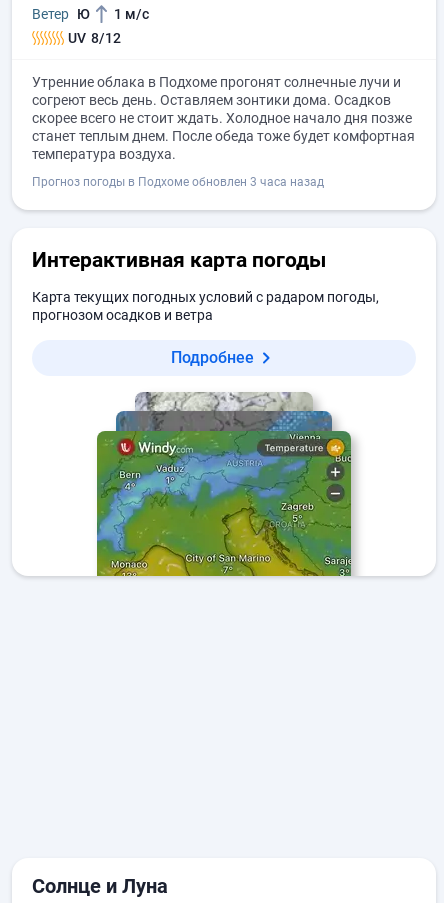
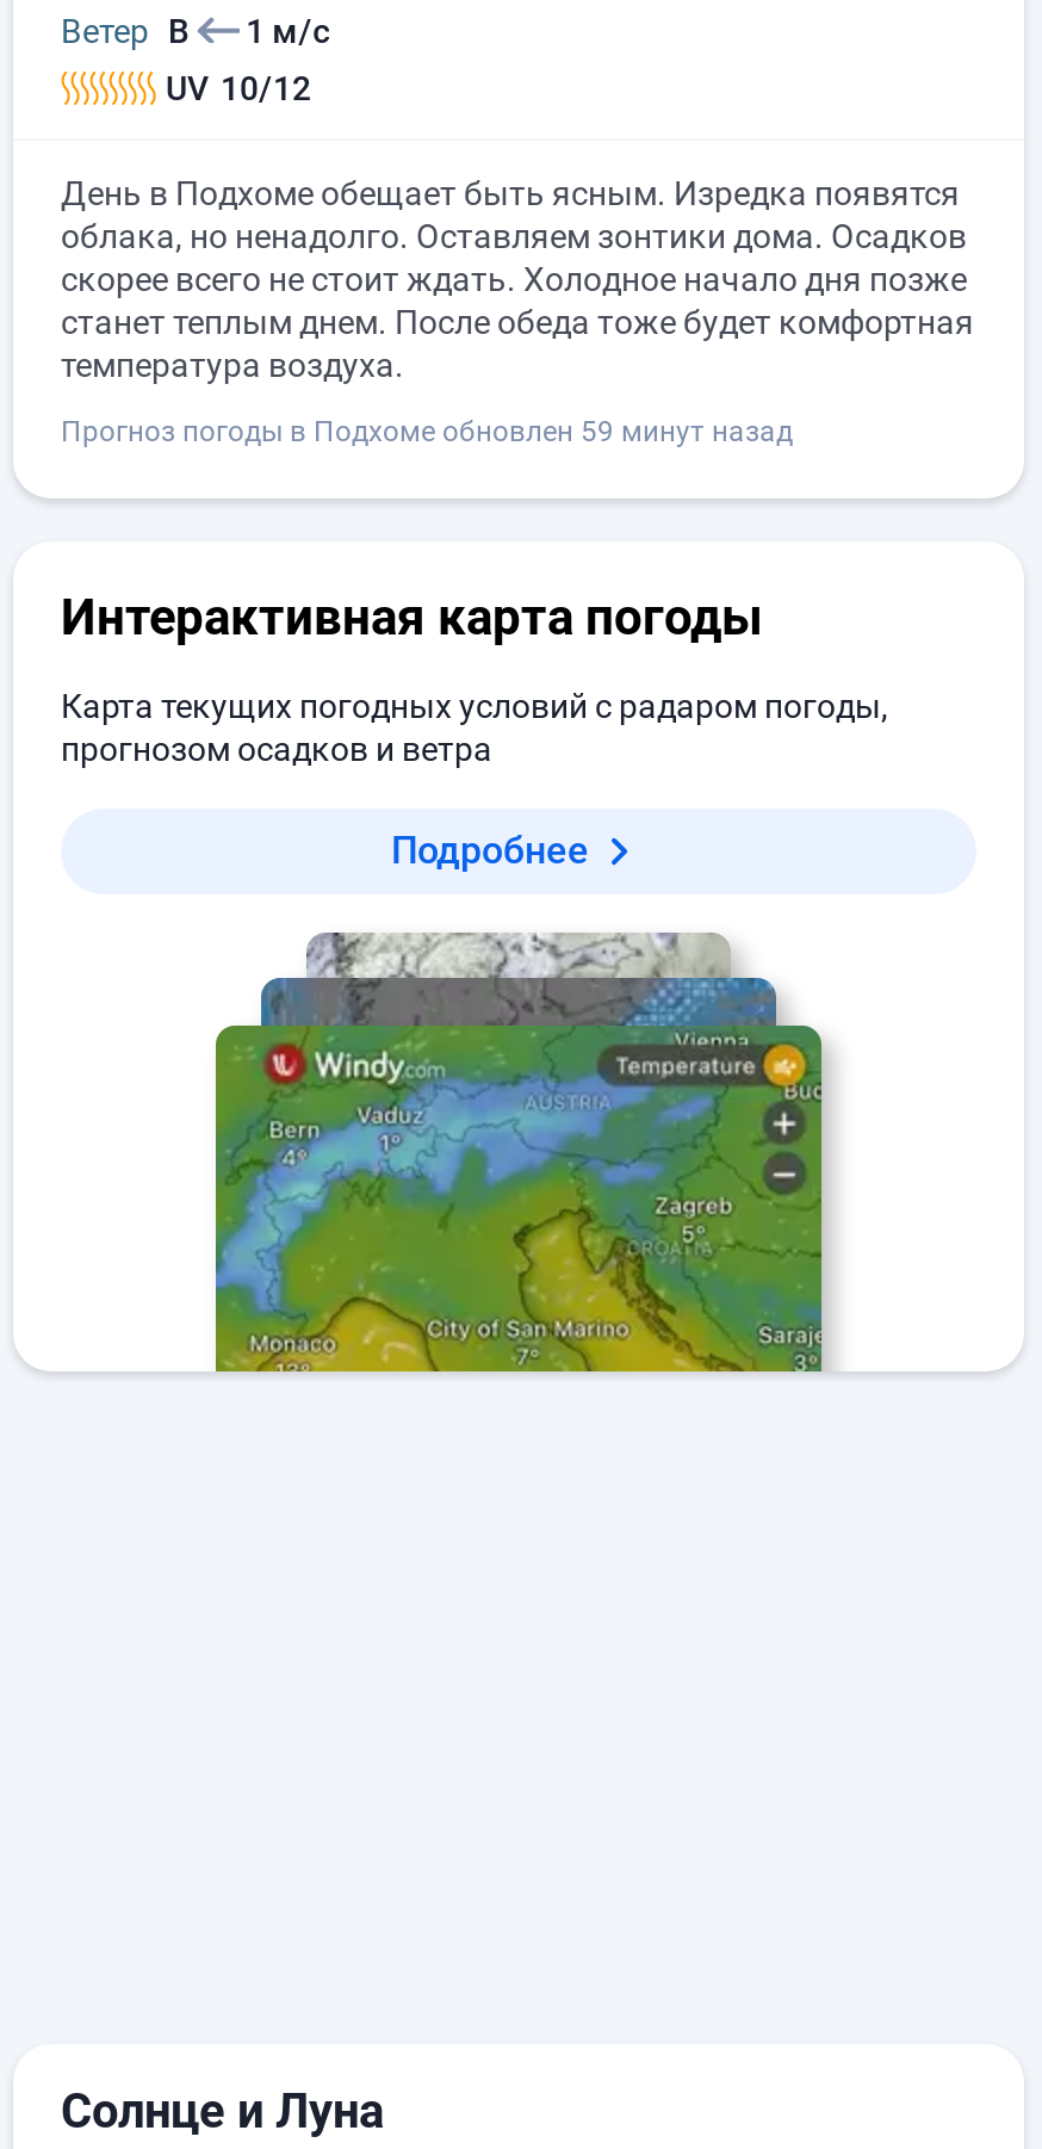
- Ветер Ю
+ Ветер В

- UV 8/12
+ UV 10/12

- Утренние облака в Подхоме прогонят солнечные лучи и
- согреют весь день. Оставляем зонтики дома. Осадков
+ День в Подхоме обещает быть ясным. Изредка появятся
+ облака, но ненадолго. Оставляем зонтики дома. Осадков

- Прогноз погоды в Подхоме обновлен 3 часа назад
+ Прогноз погоды в Подхоме обновлен 59 минут назад
